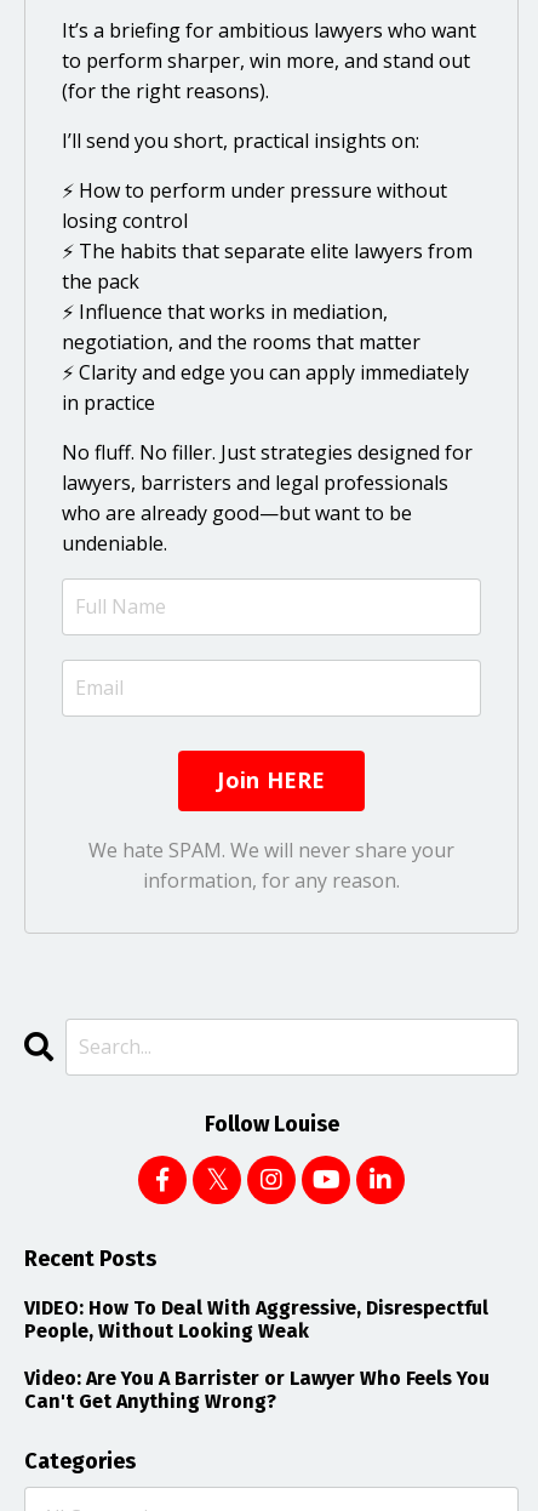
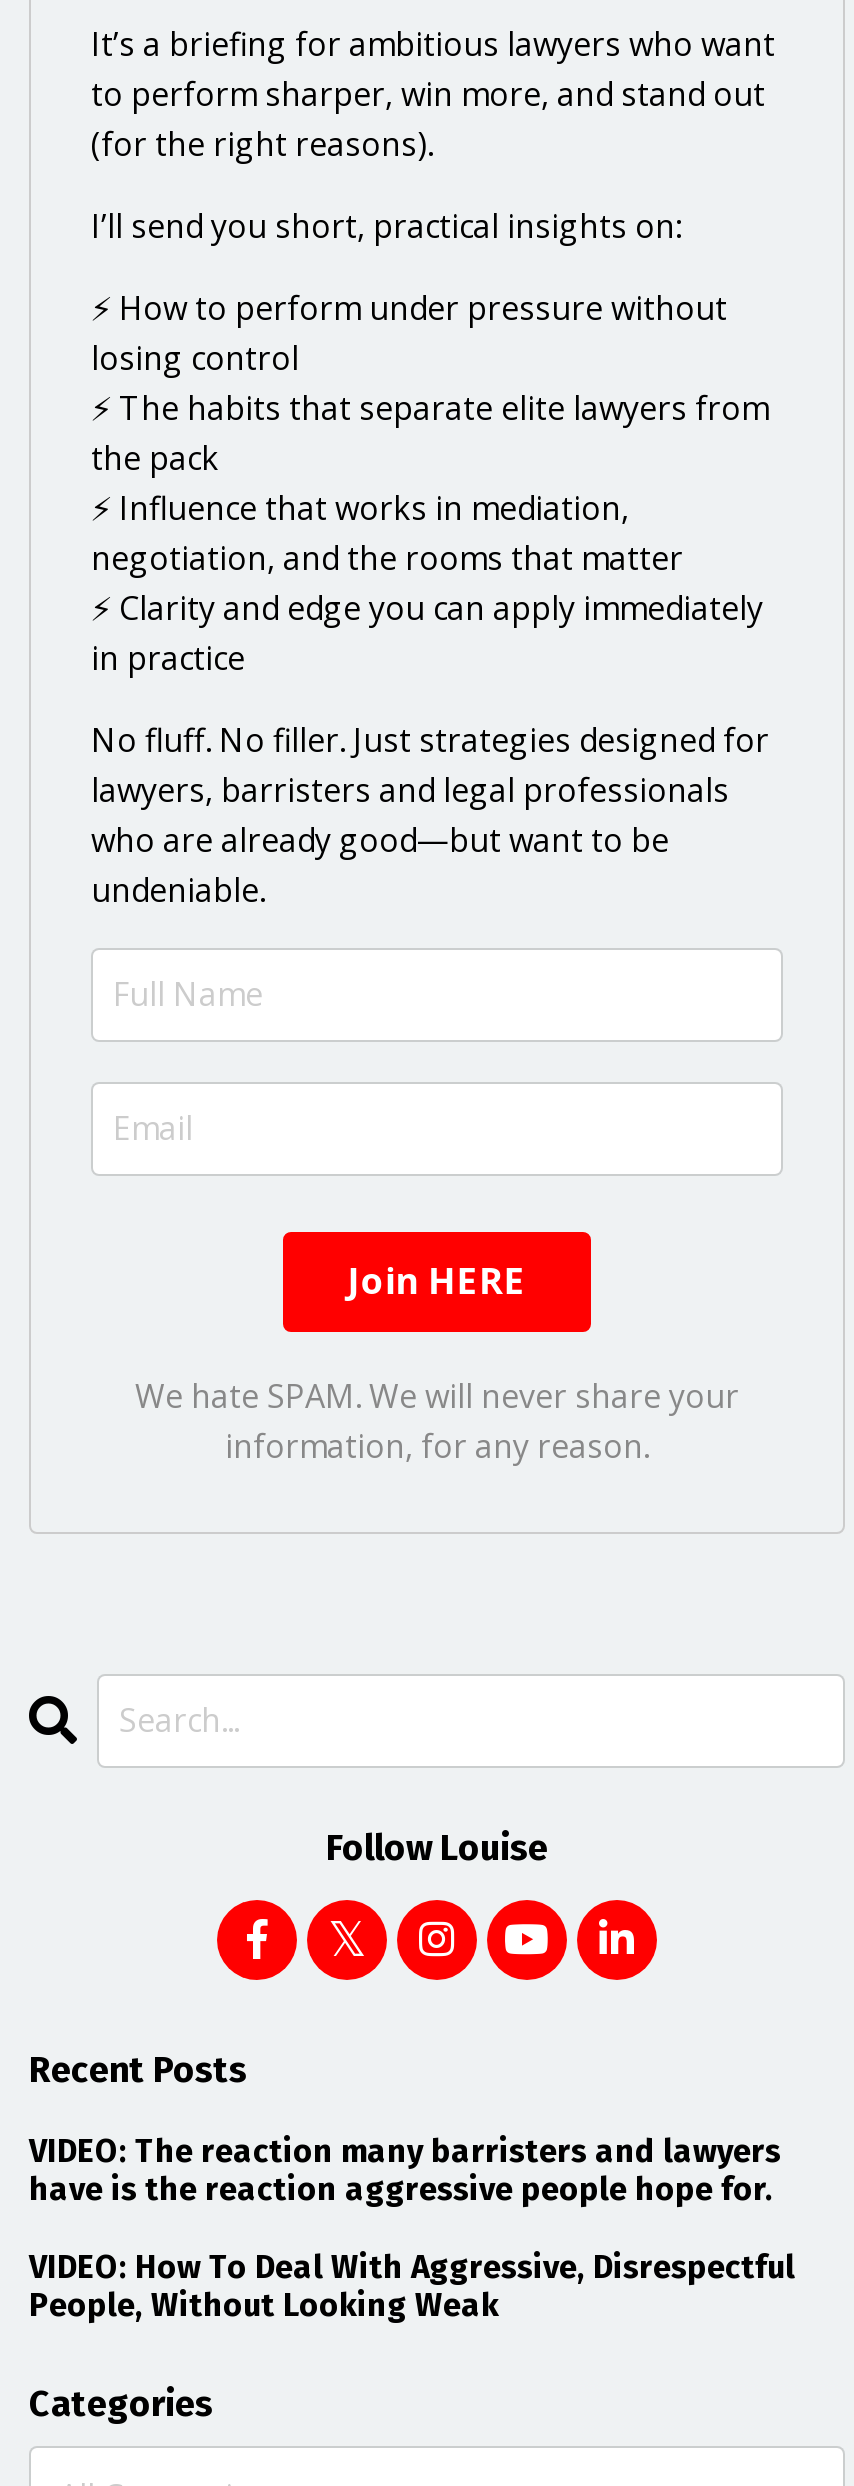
+ VIDEO: The reaction many barristers and lawyers
+ have is the reaction aggressive people hope for.

moved down: VIDEO: How To Deal With Aggressive, Disrespectful | People, Without Looking Weak

- Video: Are You A Barrister or Lawyer Who Feels You
- Can't Get Anything Wrong?
